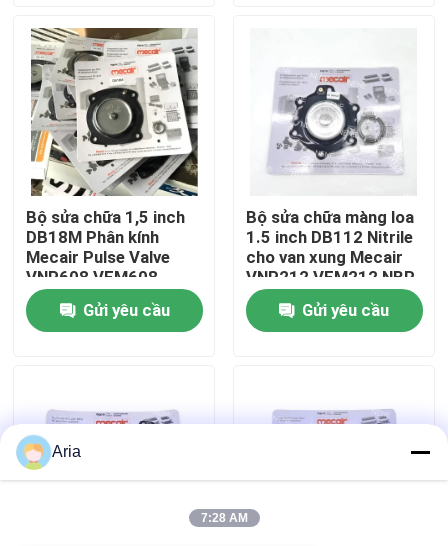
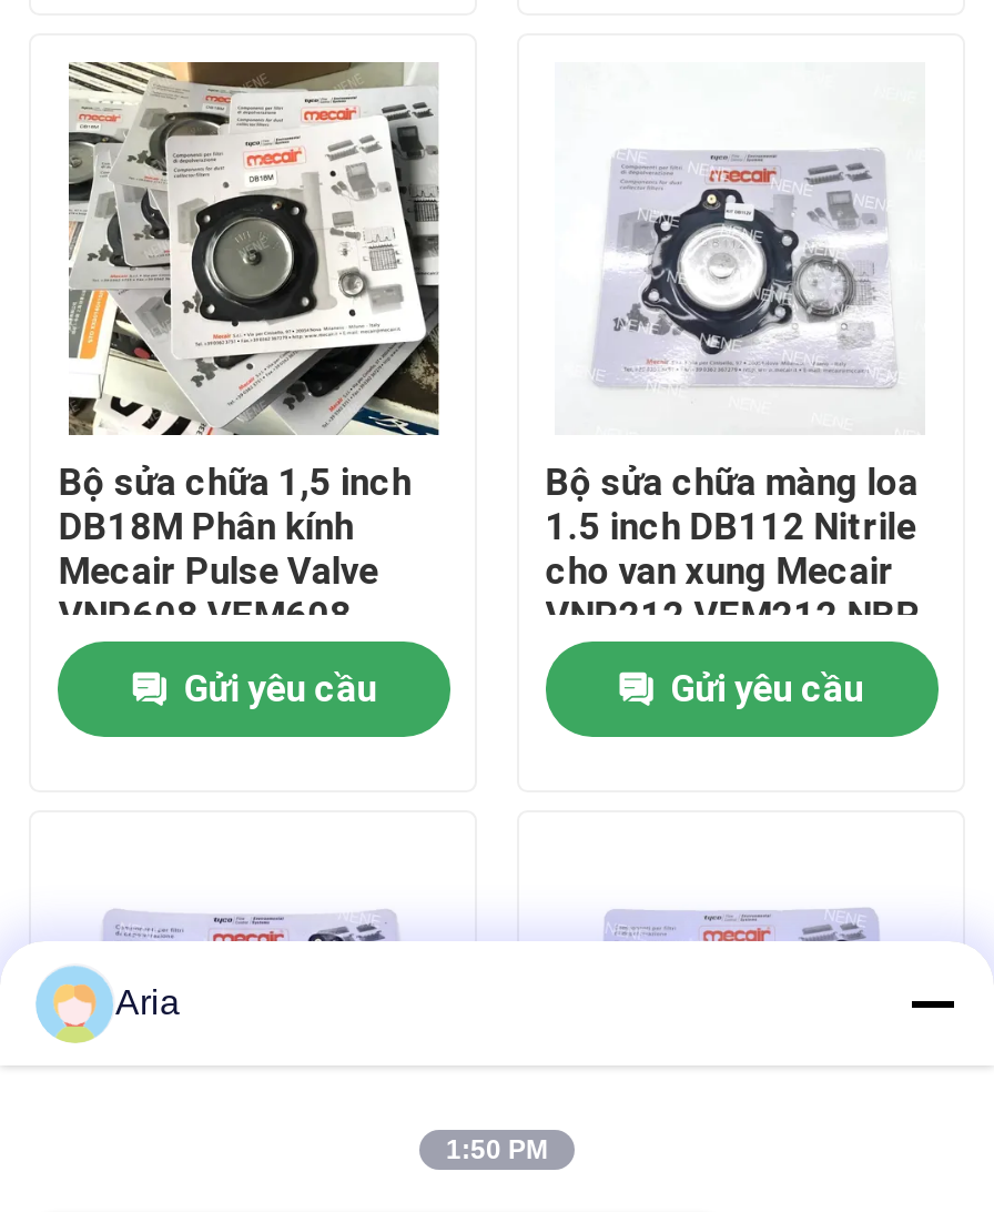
- 7:28 AM
+ 1:50 PM
